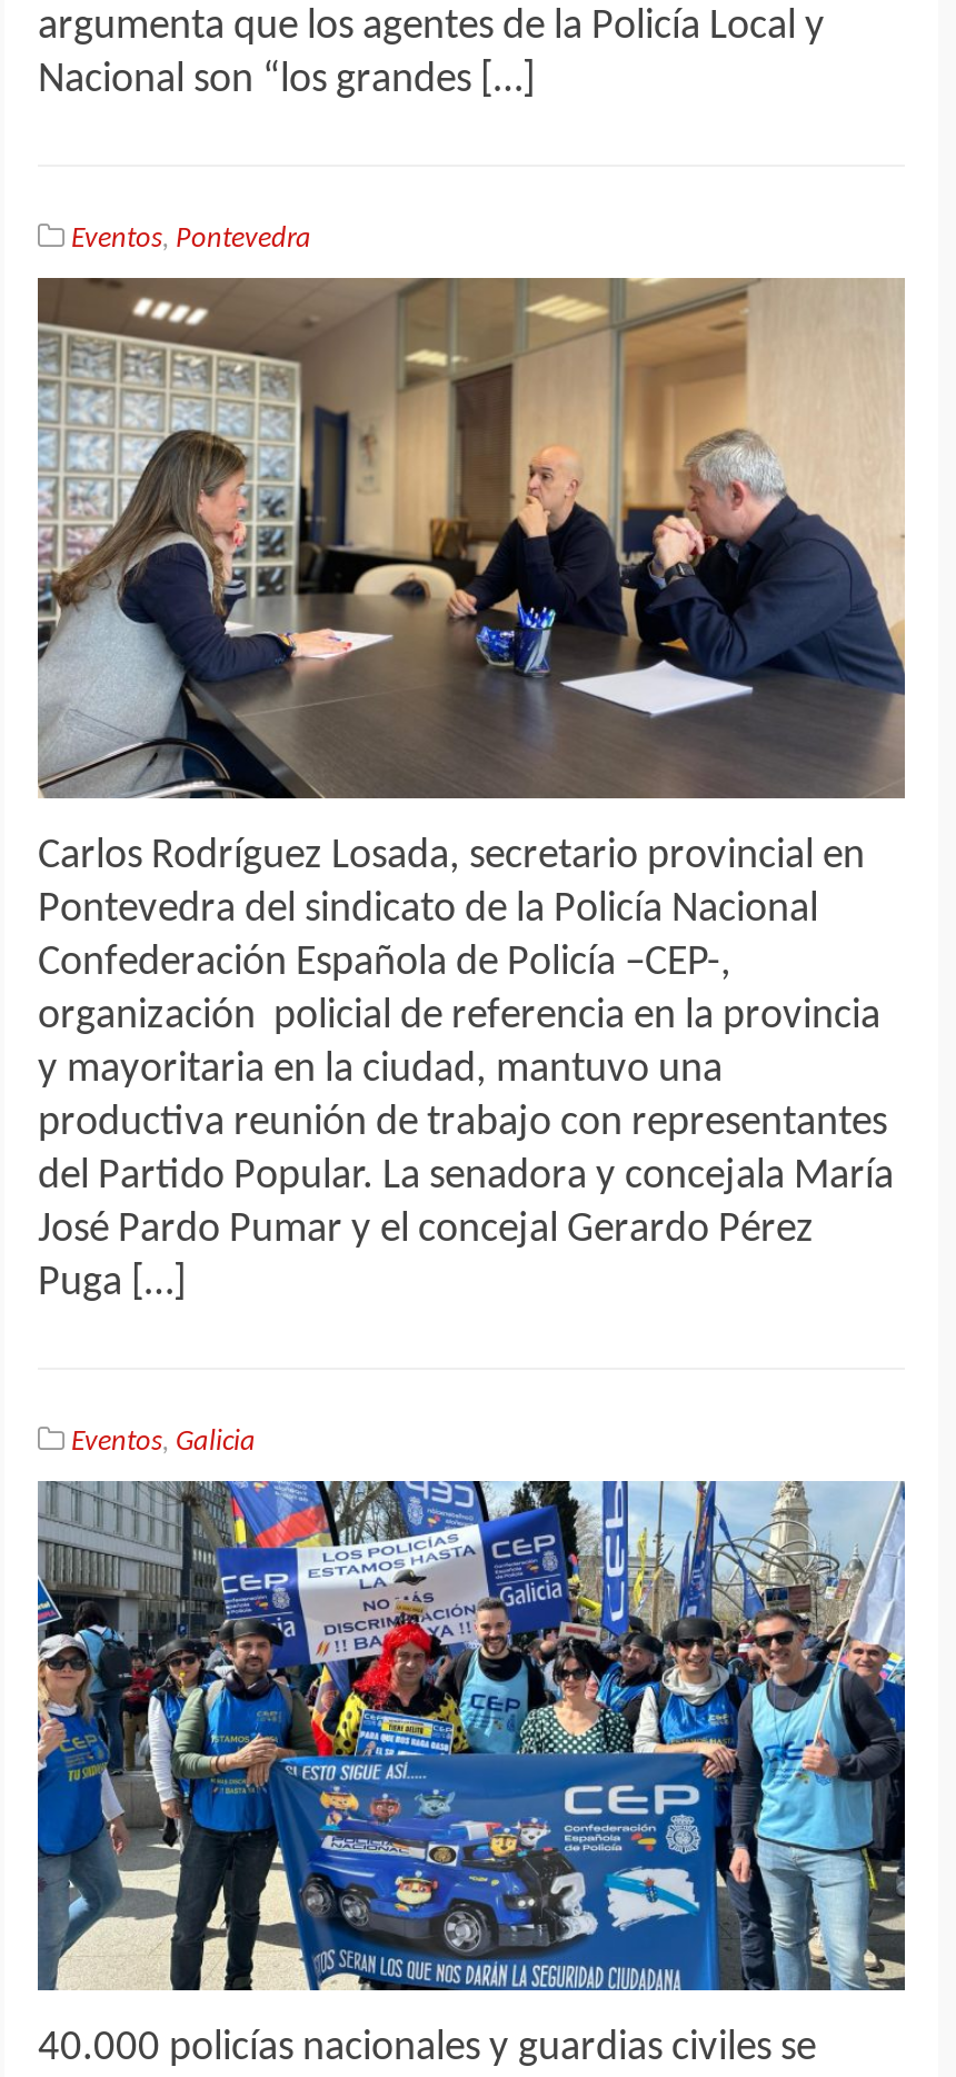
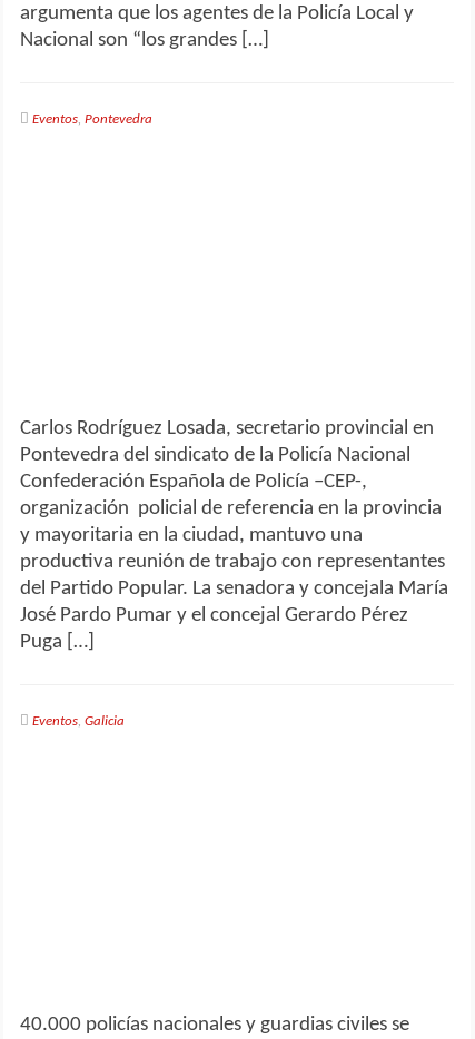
- [image]

- [image]
